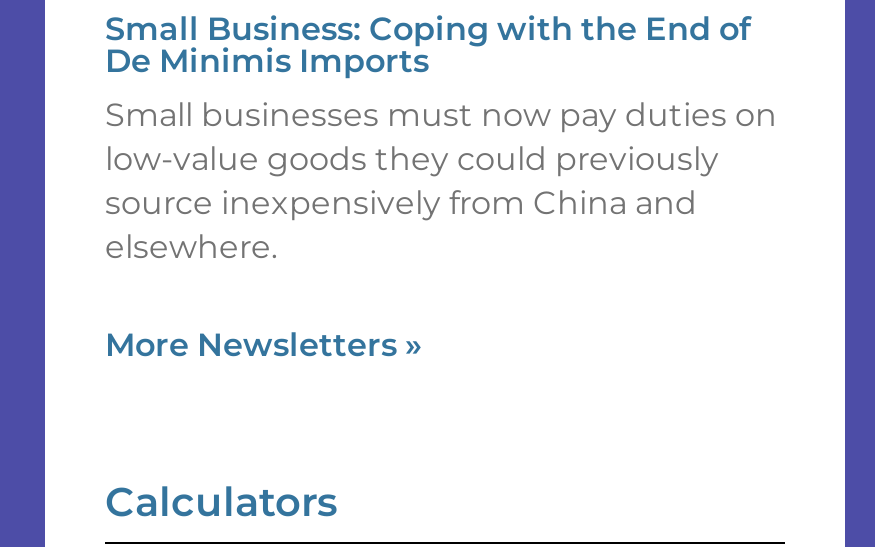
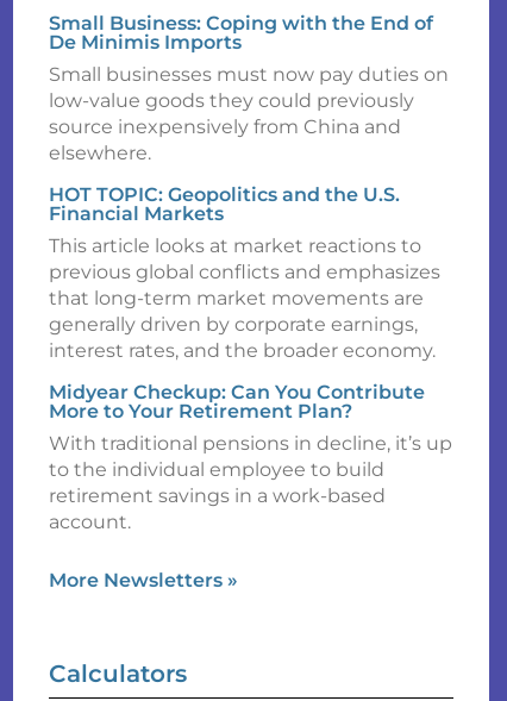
+ HOT TOPIC: Geopolitics and the U.S.
+ Financial Markets
+ This article looks at market reactions to
+ previous global conflicts and emphasizes
+ that long-term market movements are
+ generally driven by corporate earnings,
+ interest rates, and the broader economy.
+ Midyear Checkup: Can You Contribute
+ More to Your Retirement Plan?
+ With traditional pensions in decline, it’s up
+ to the individual employee to build
+ retirement savings in a work-based
+ account.
